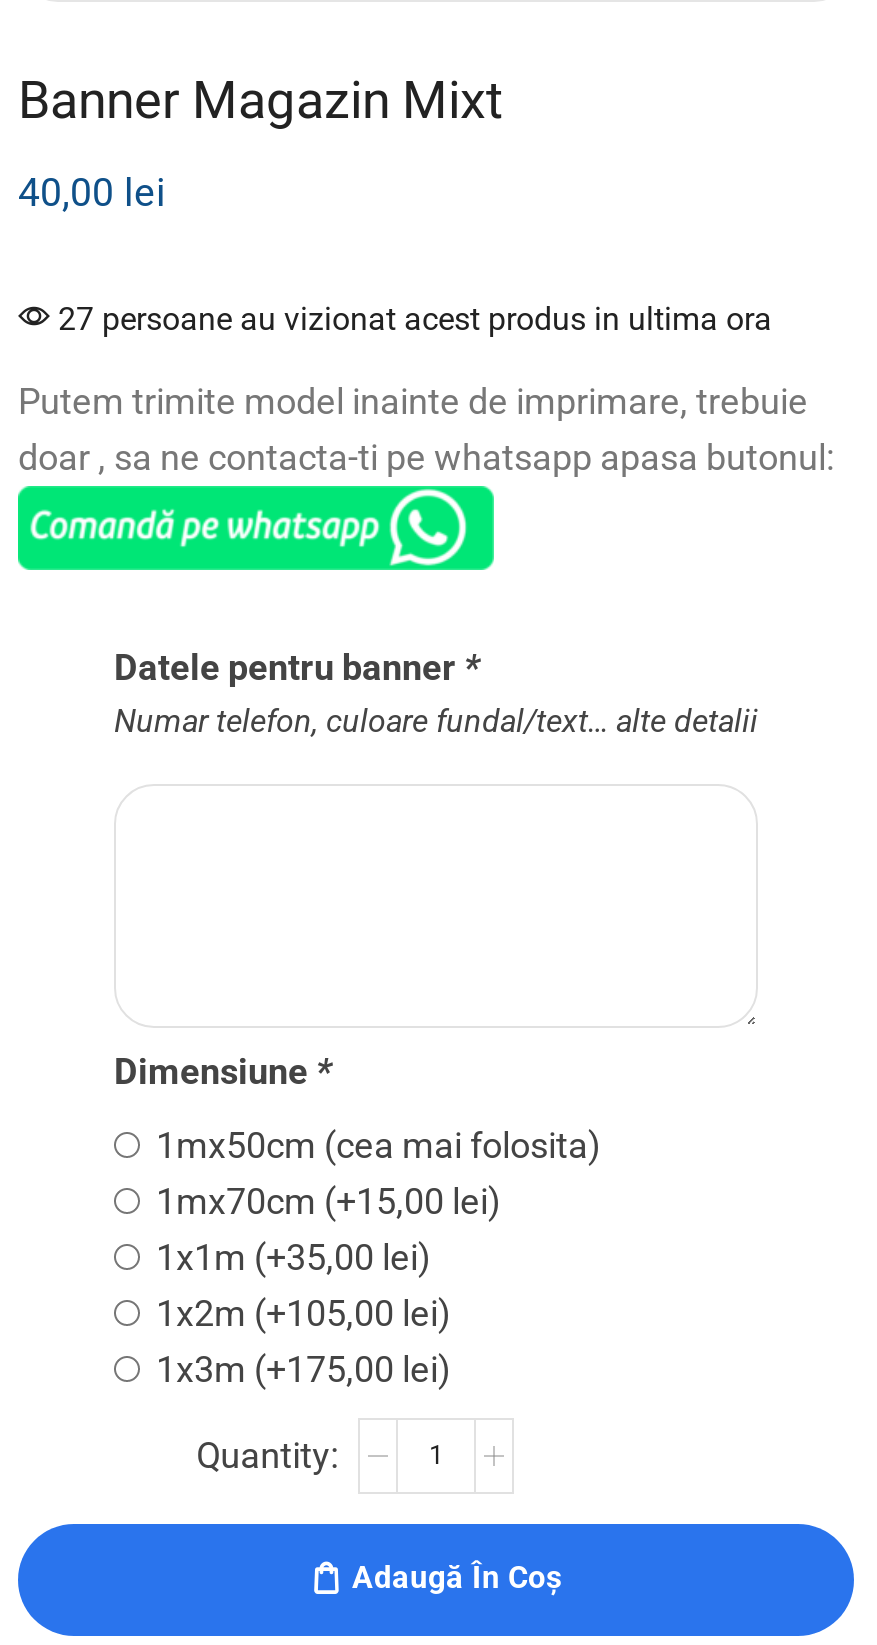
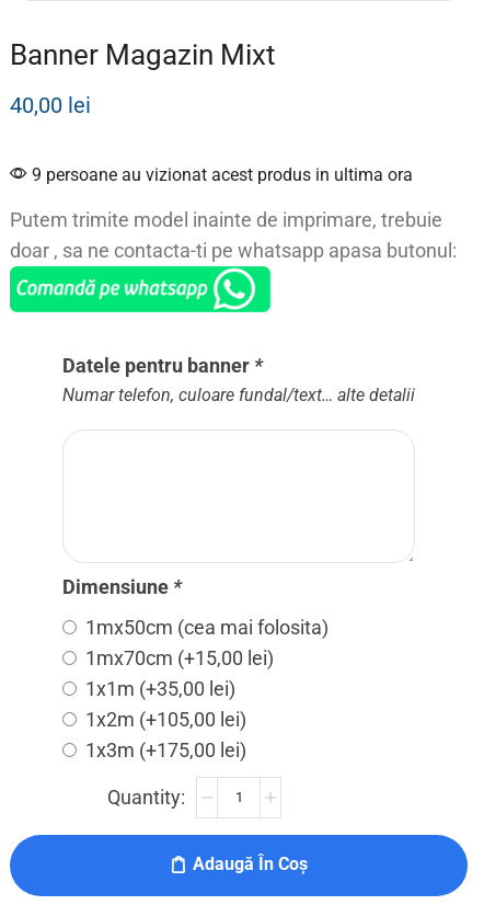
- 27 persoane au vizionat acest produs in ultima ora
+ 9 persoane au vizionat acest produs in ultima ora
